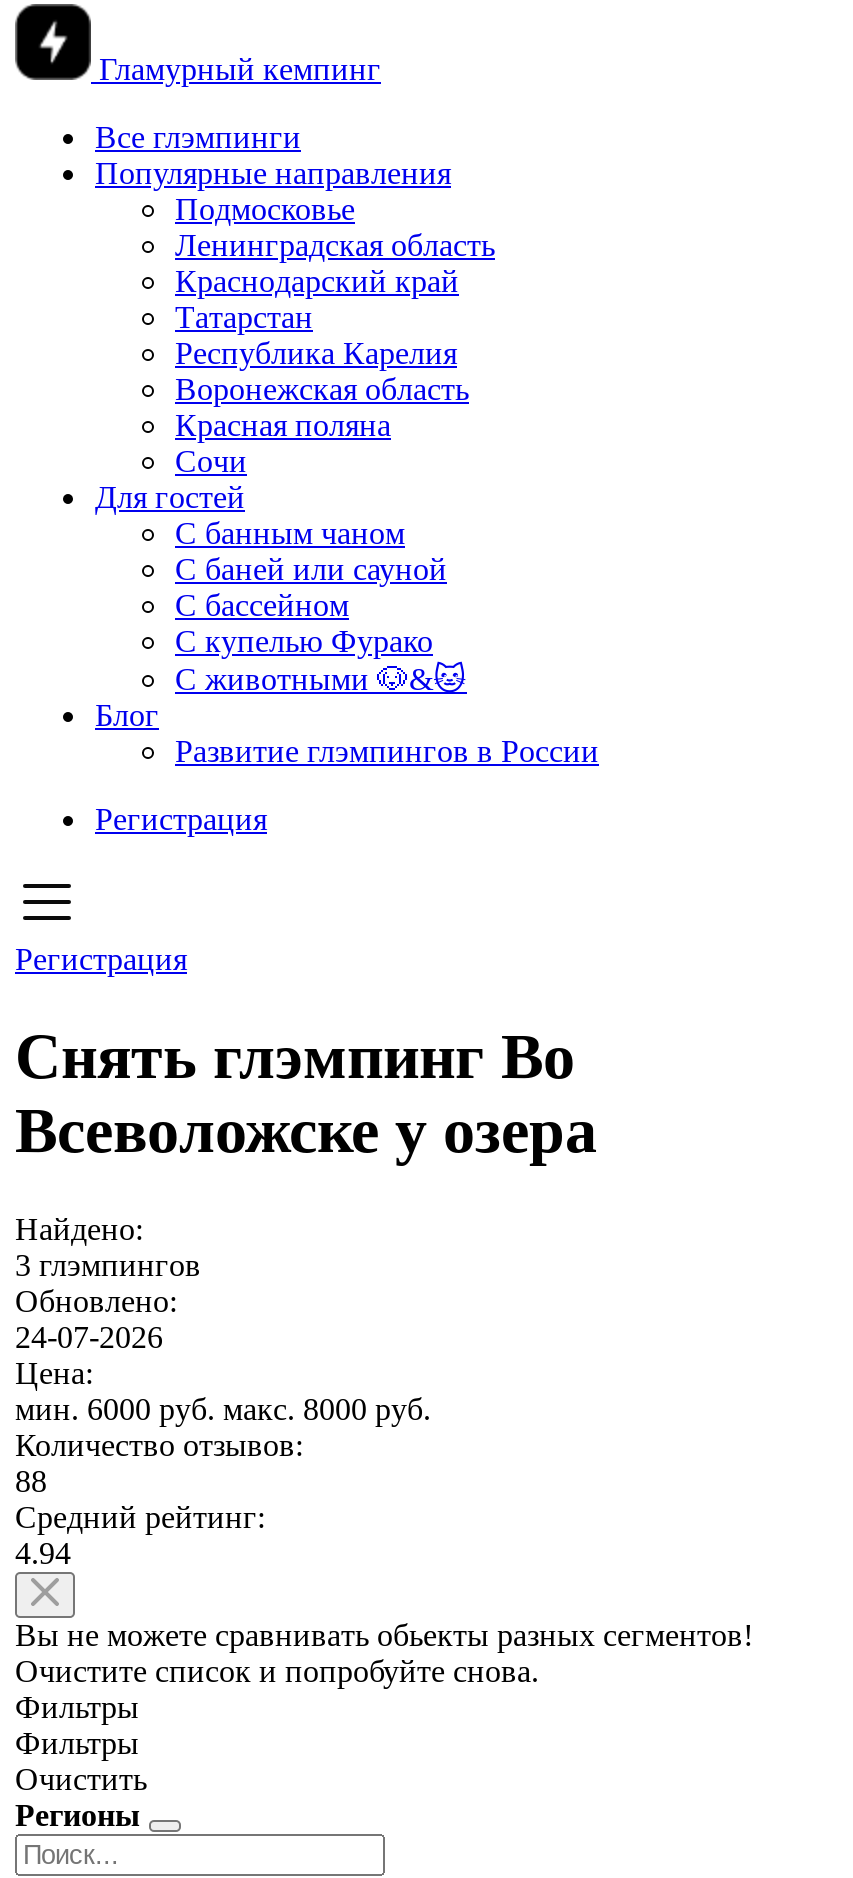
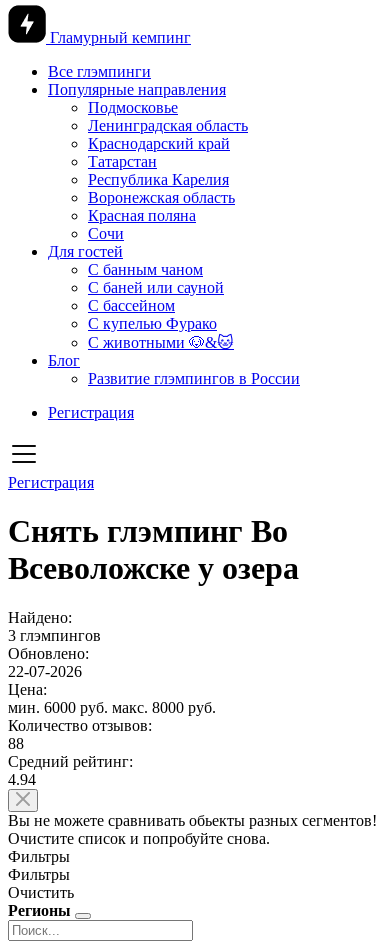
- 24-07-2026
+ 22-07-2026
